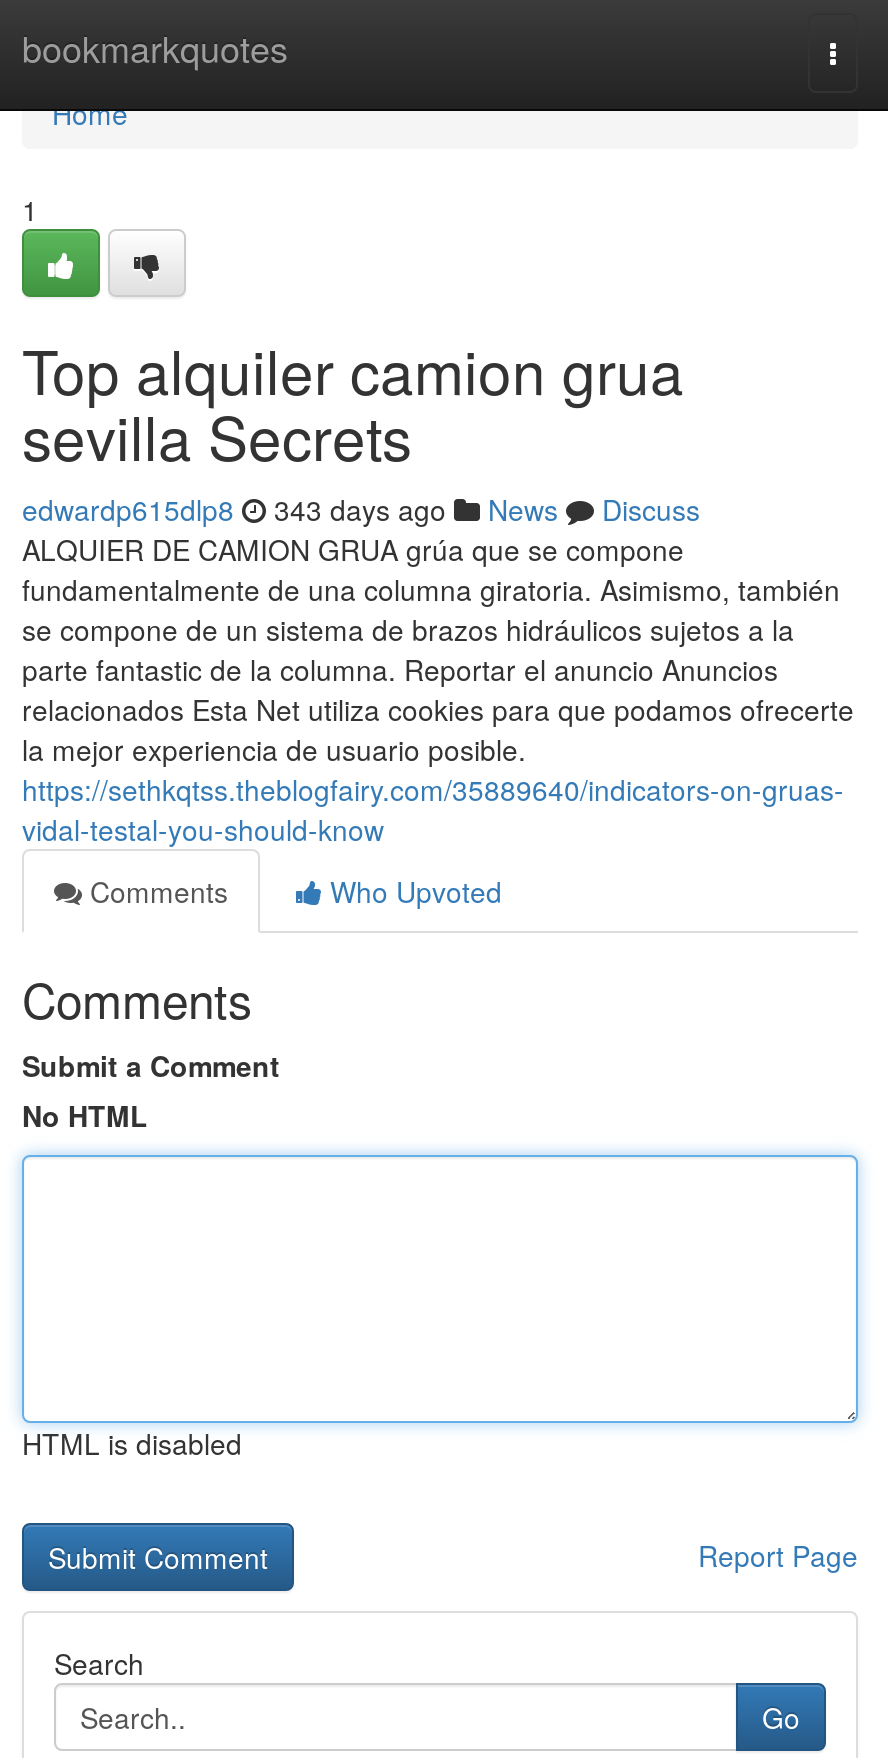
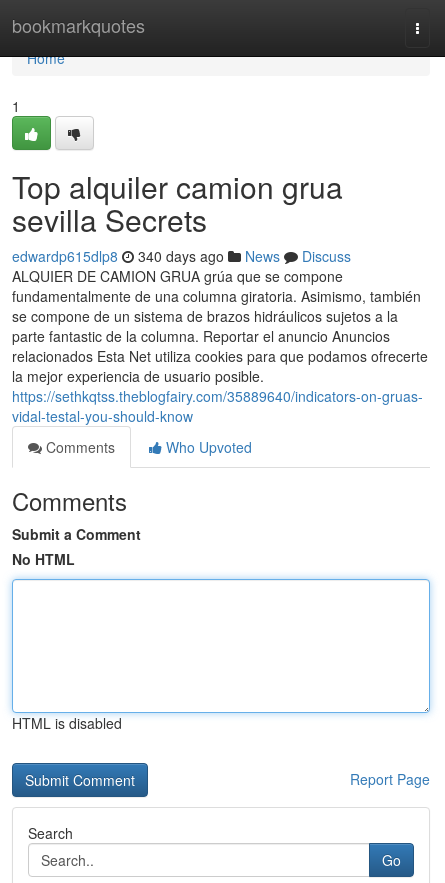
- edwardp615dlp8 343 days ago News Discuss
+ edwardp615dlp8 340 days ago News Discuss
